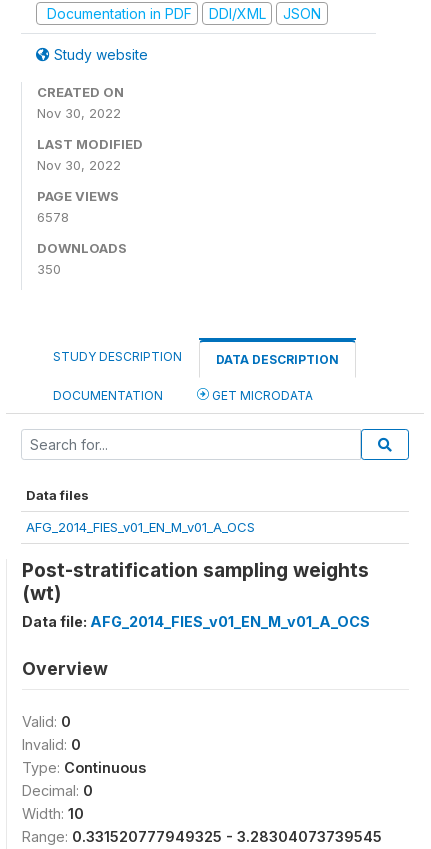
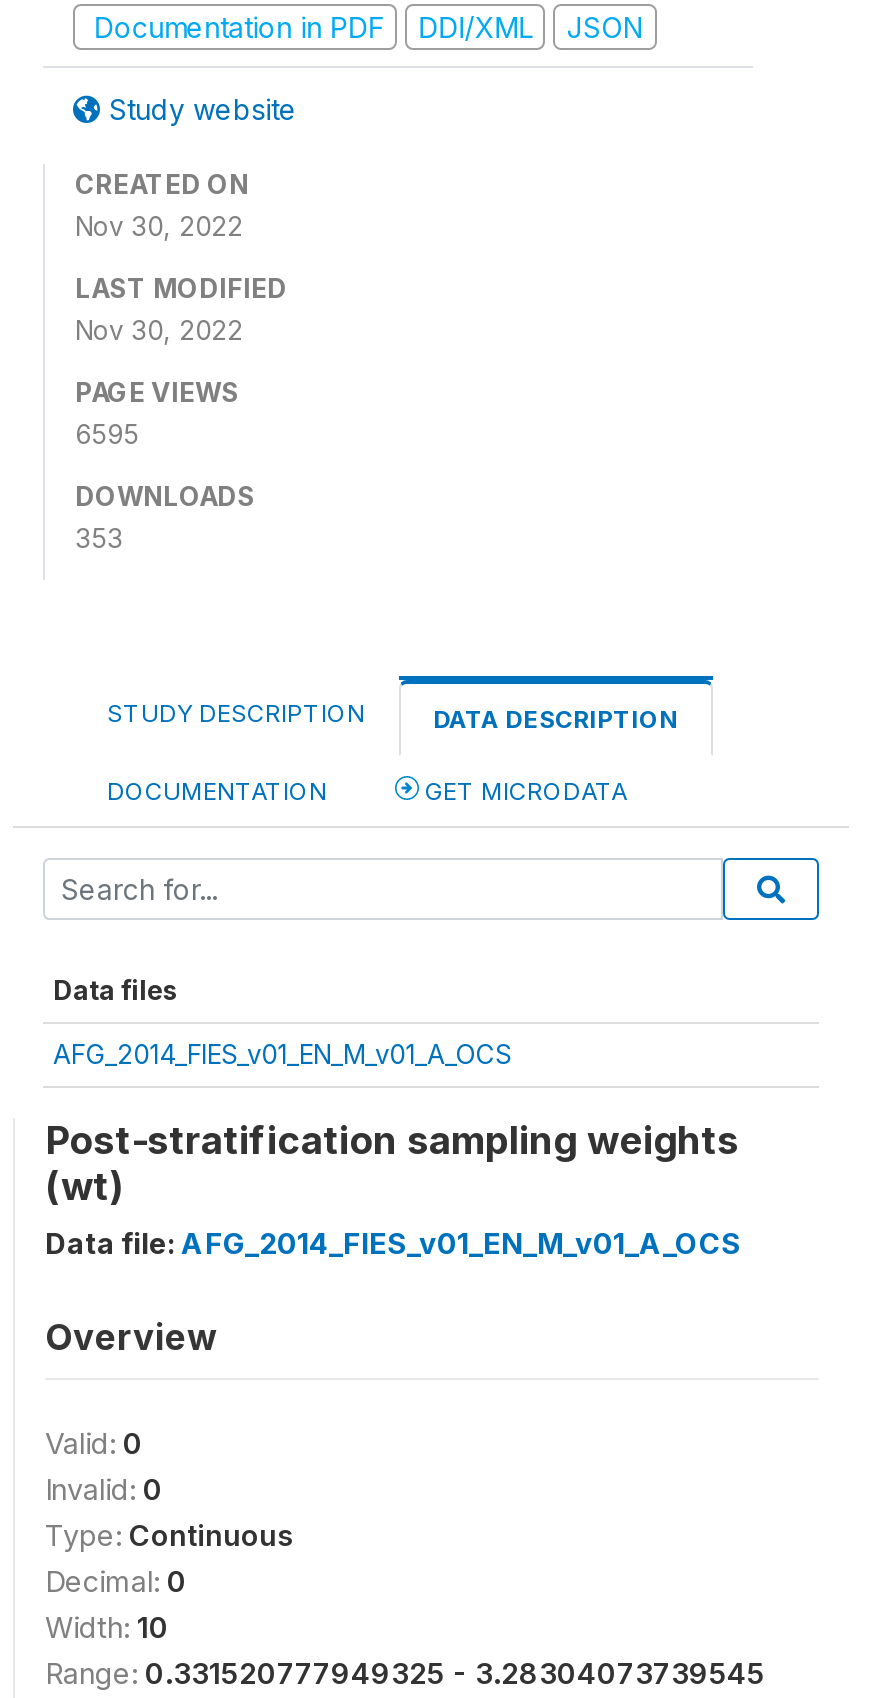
- 6578
+ 6595

- 350
+ 353
